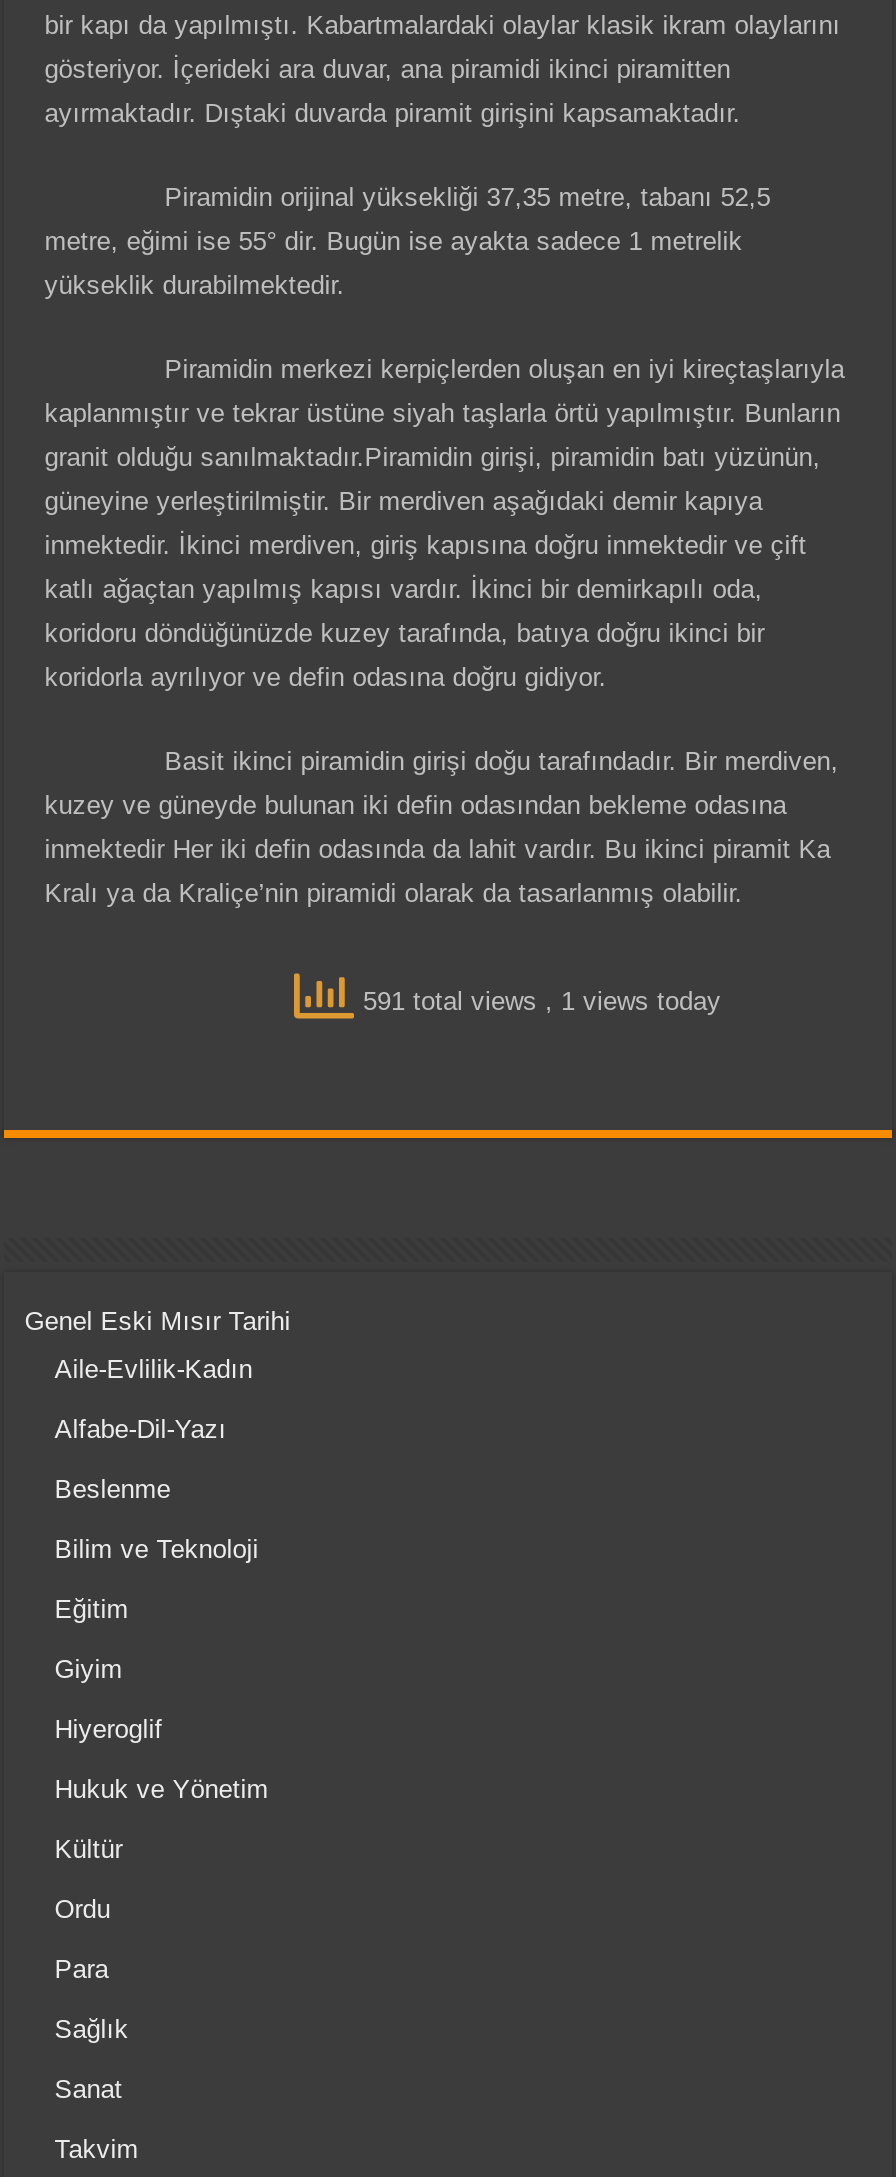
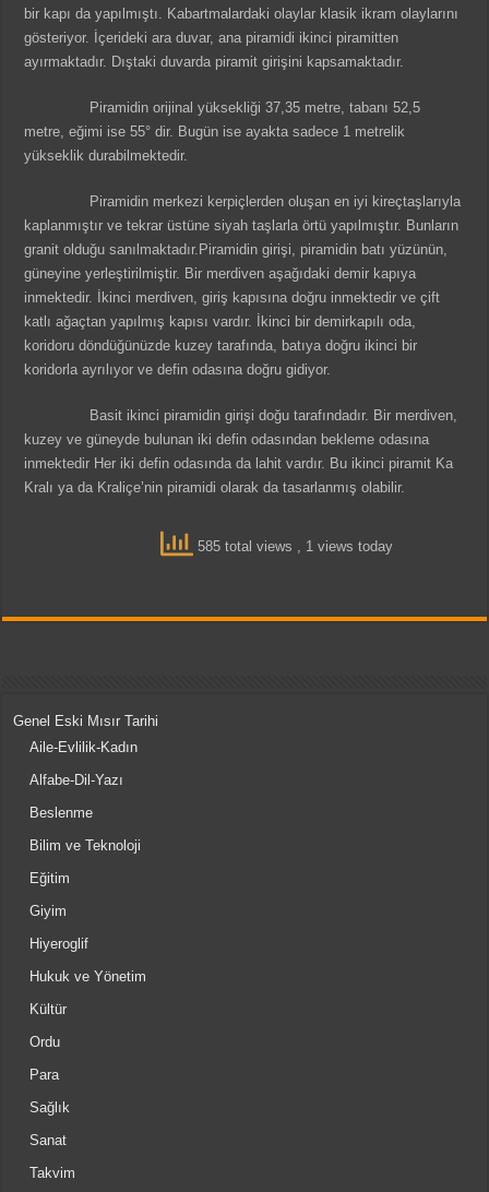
- 591 total views, 1 views today
+ 585 total views, 1 views today
